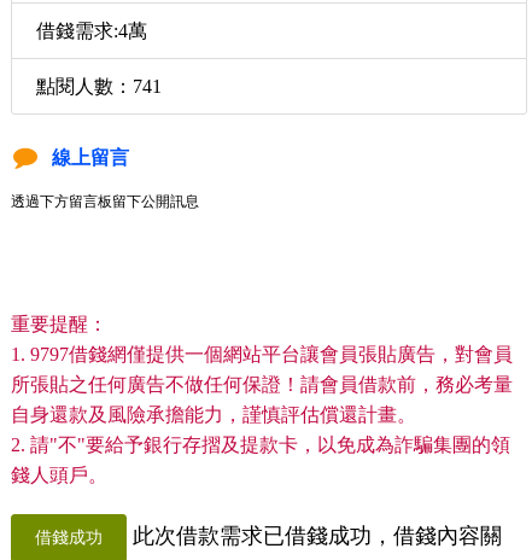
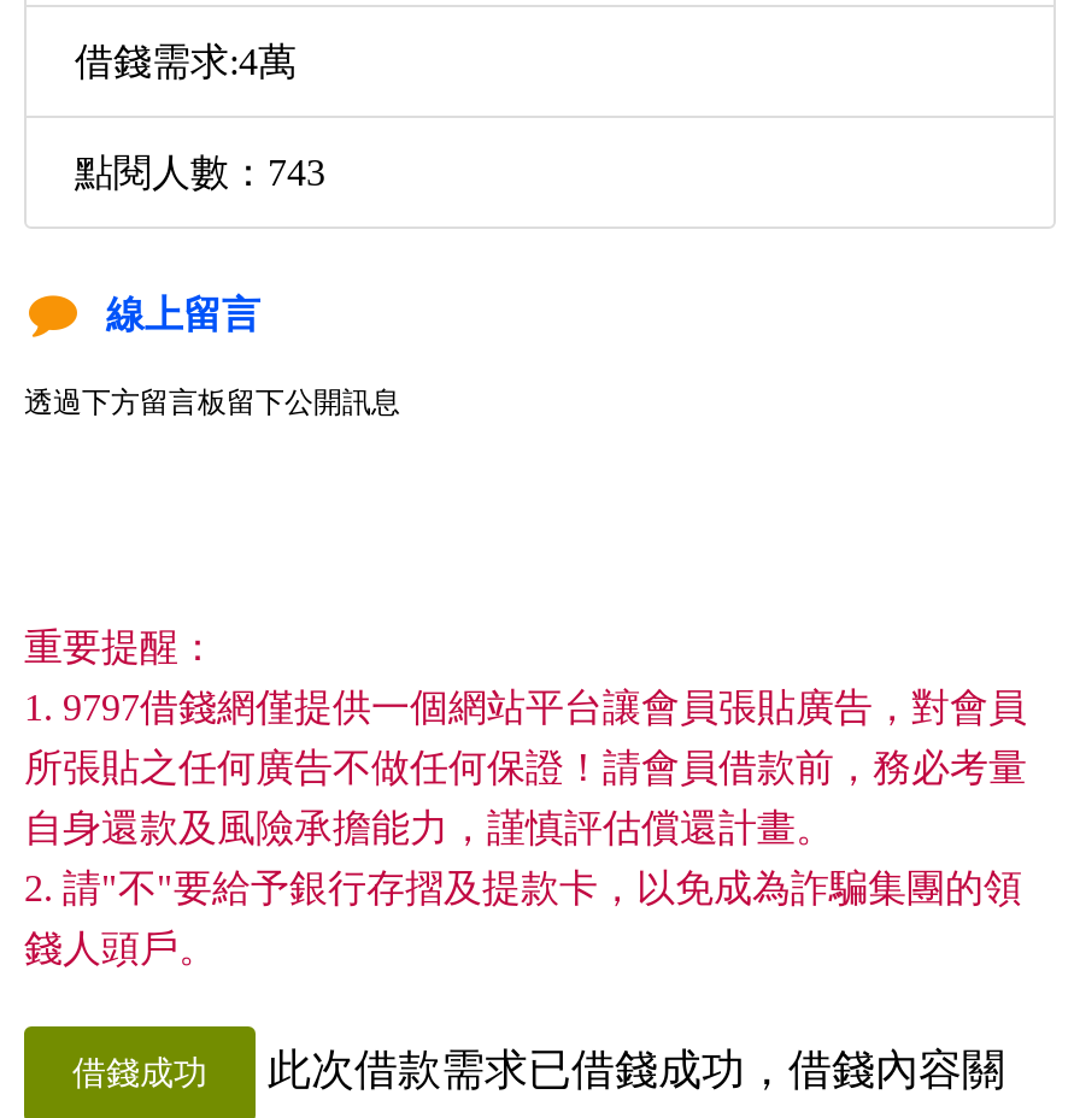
- 點閱人數：741
+ 點閱人數：743
